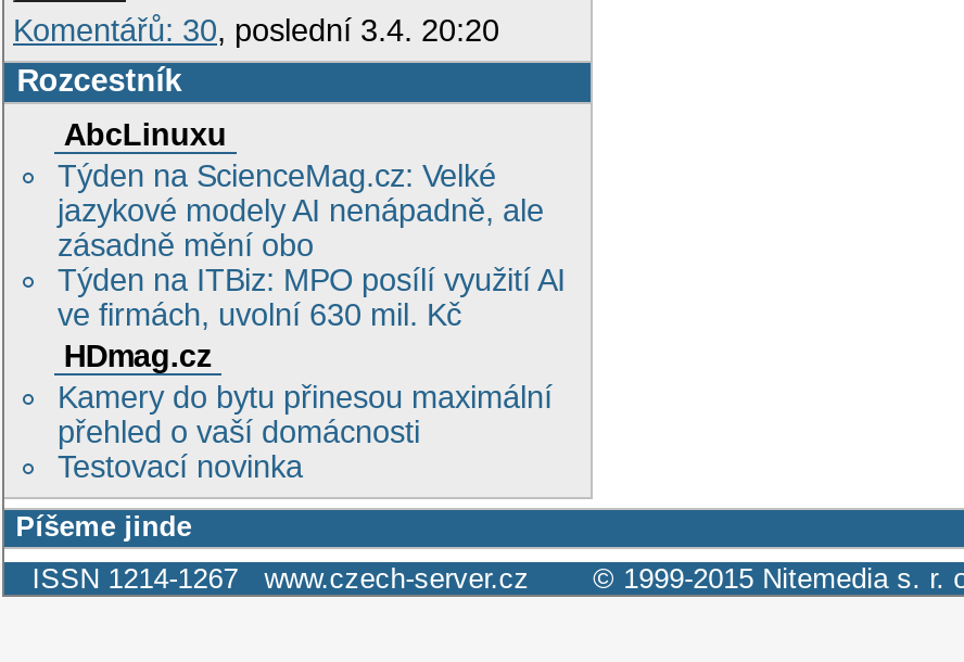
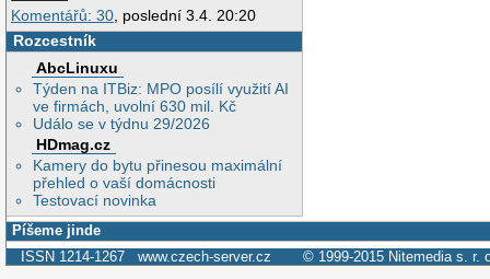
- Týden na ScienceMag.cz: Velké
- jazykové modely AI nenápadně, ale
- zásadně mění obo

moved up: Týden na ITBiz: MPO posílí využití AI | ve firmách, uvolní 630 mil. Kč

+ Událo se v týdnu 29/2026
